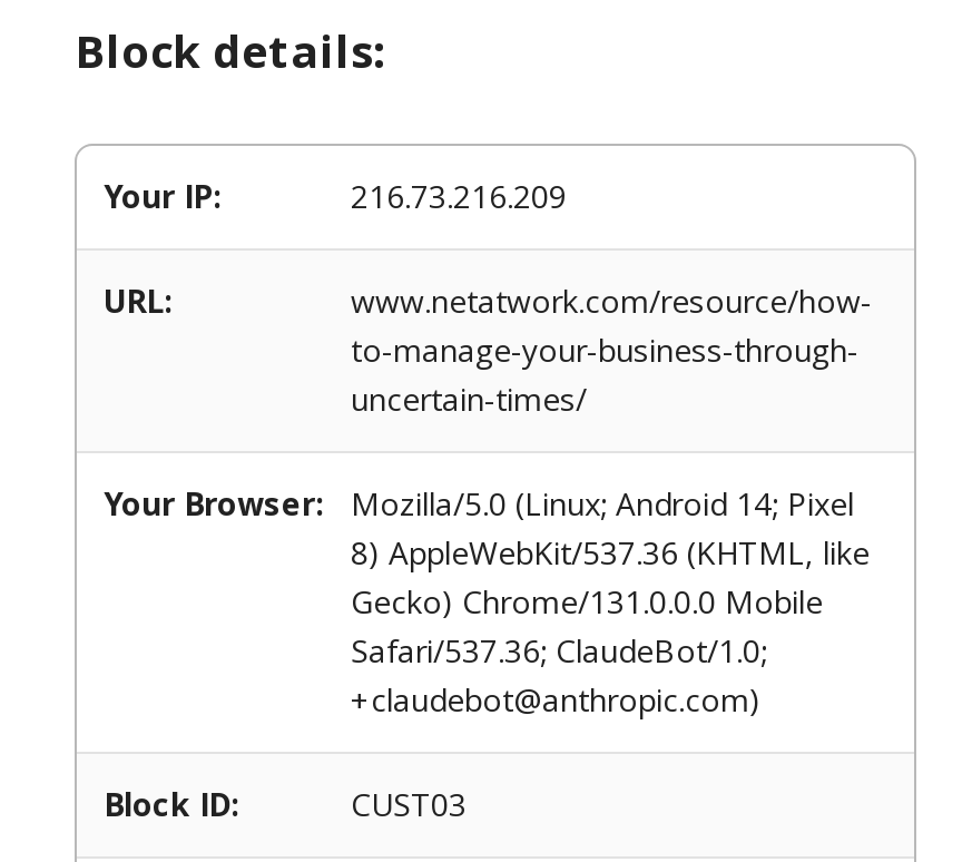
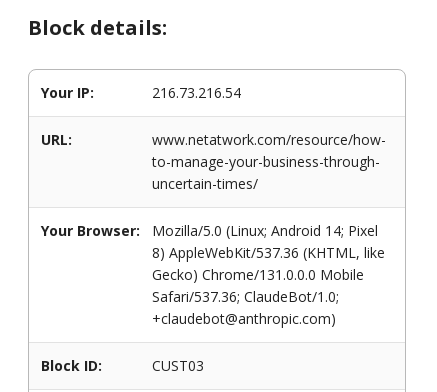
- 216.73.216.209
+ 216.73.216.54
